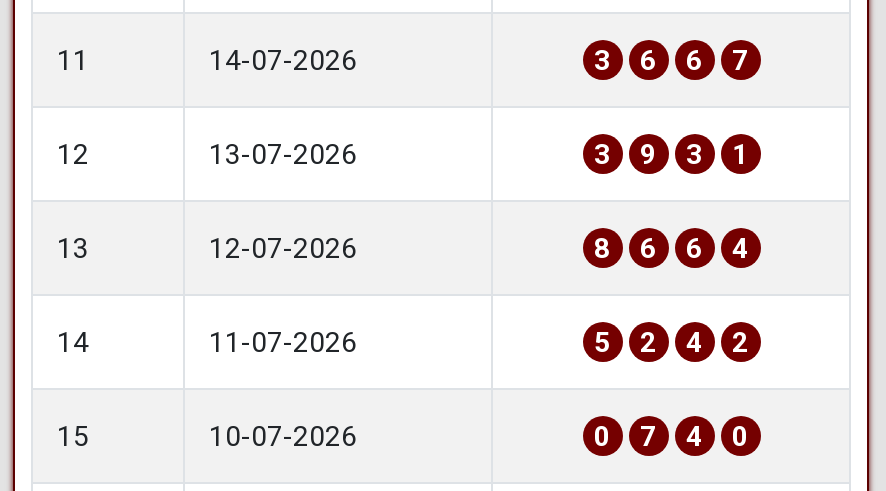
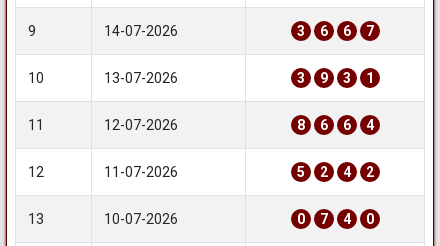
- 11
+ 9

- 12
+ 10

- 13
+ 11

- 14
+ 12

- 15
+ 13
